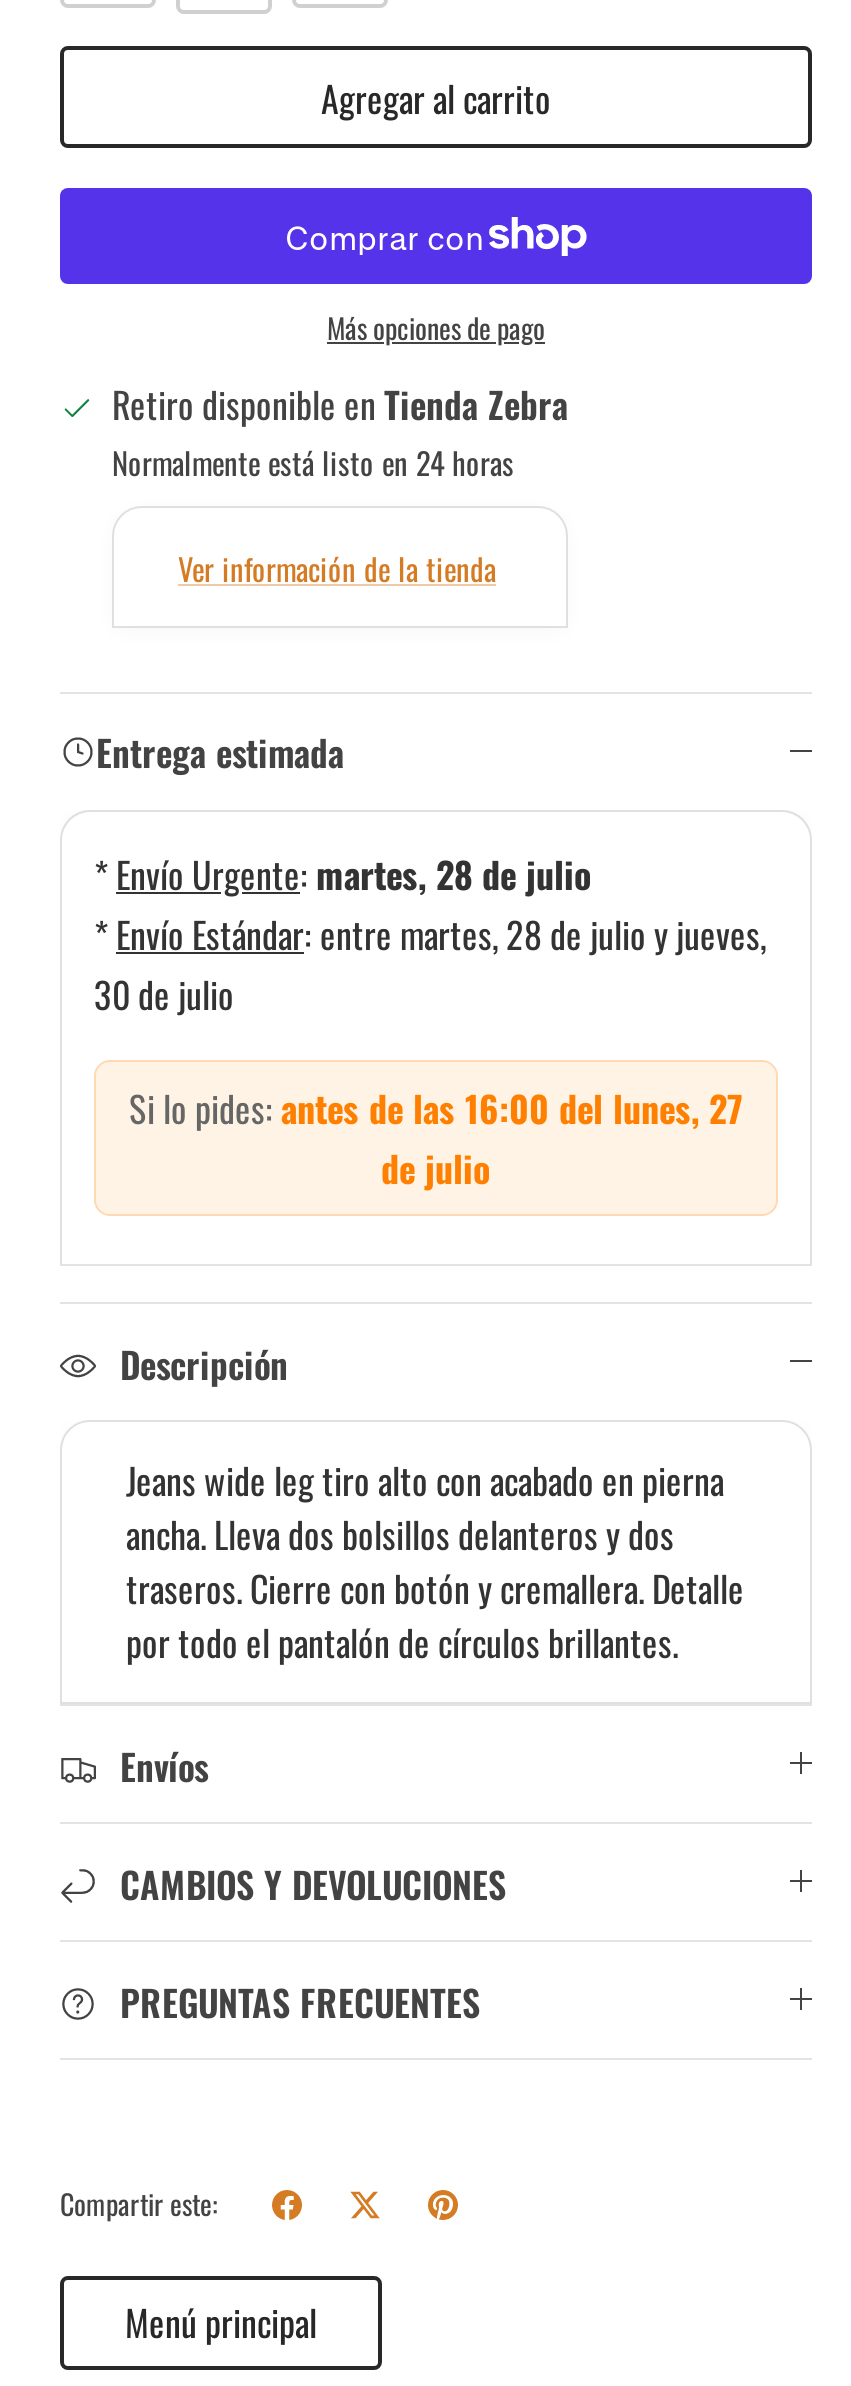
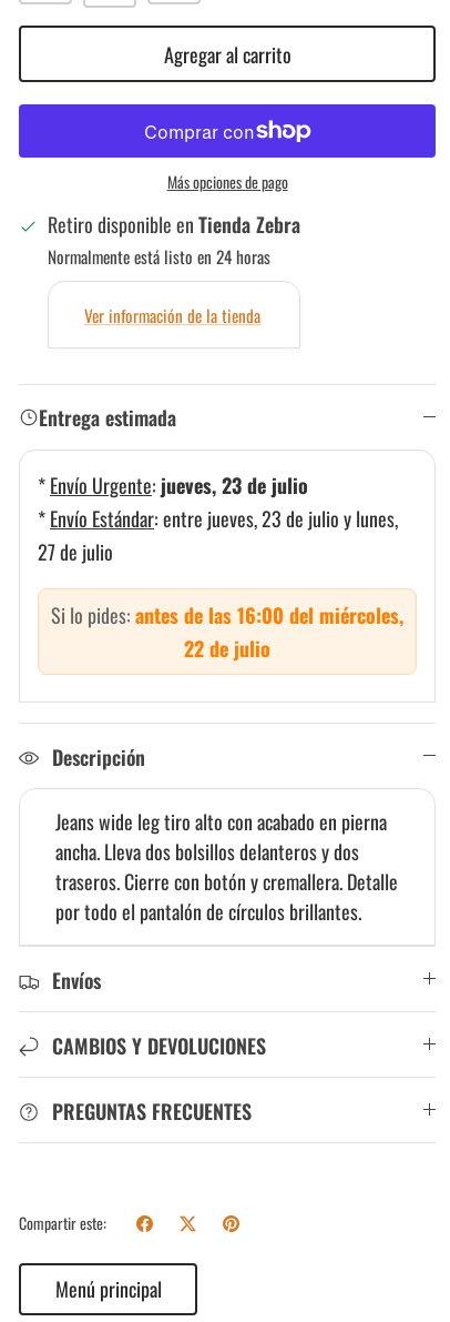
- * Envío Urgente: martes, 28 de julio
- * Envío Estándar: entre martes, 28 de julio y jueves,
- 30 de julio
+ * Envío Urgente: jueves, 23 de julio
+ * Envío Estándar: entre jueves, 23 de julio y lunes,
+ 27 de julio

- Si lo pides: antes de las 16:00 del lunes, 27
- de julio
+ Si lo pides: antes de las 16:00 del miércoles,
+ 22 de julio
